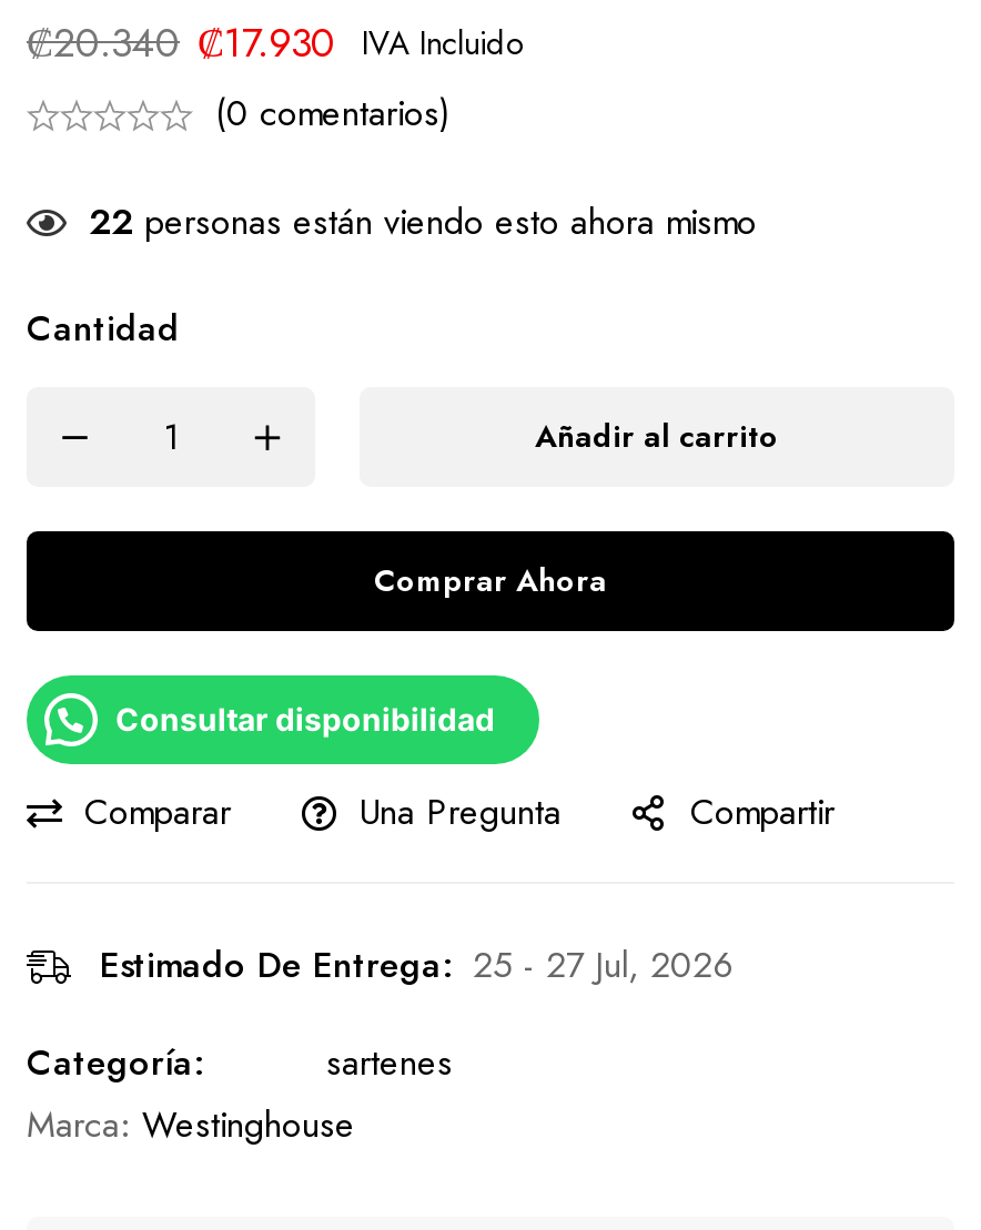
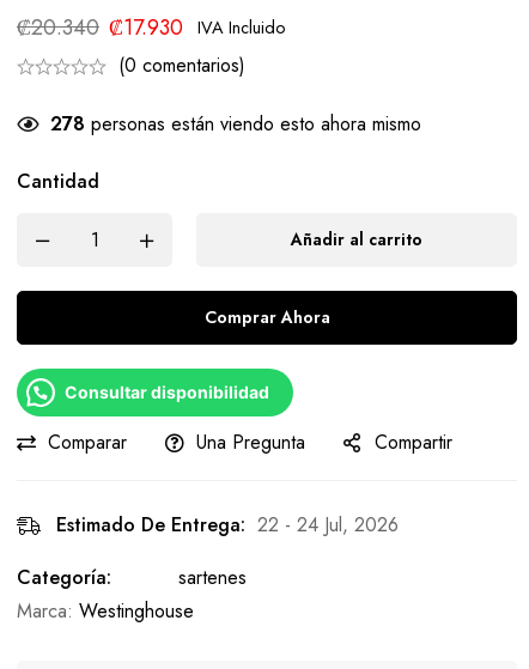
- 22 personas están viendo esto ahora mismo
+ 278 personas están viendo esto ahora mismo

- Estimado De Entrega: 25 - 27 Jul, 2026
+ Estimado De Entrega: 22 - 24 Jul, 2026
